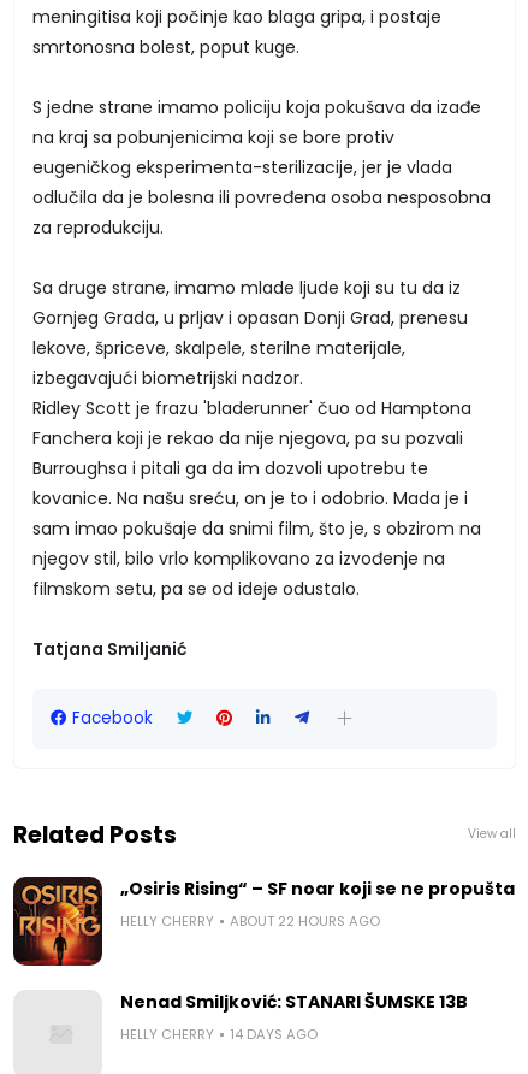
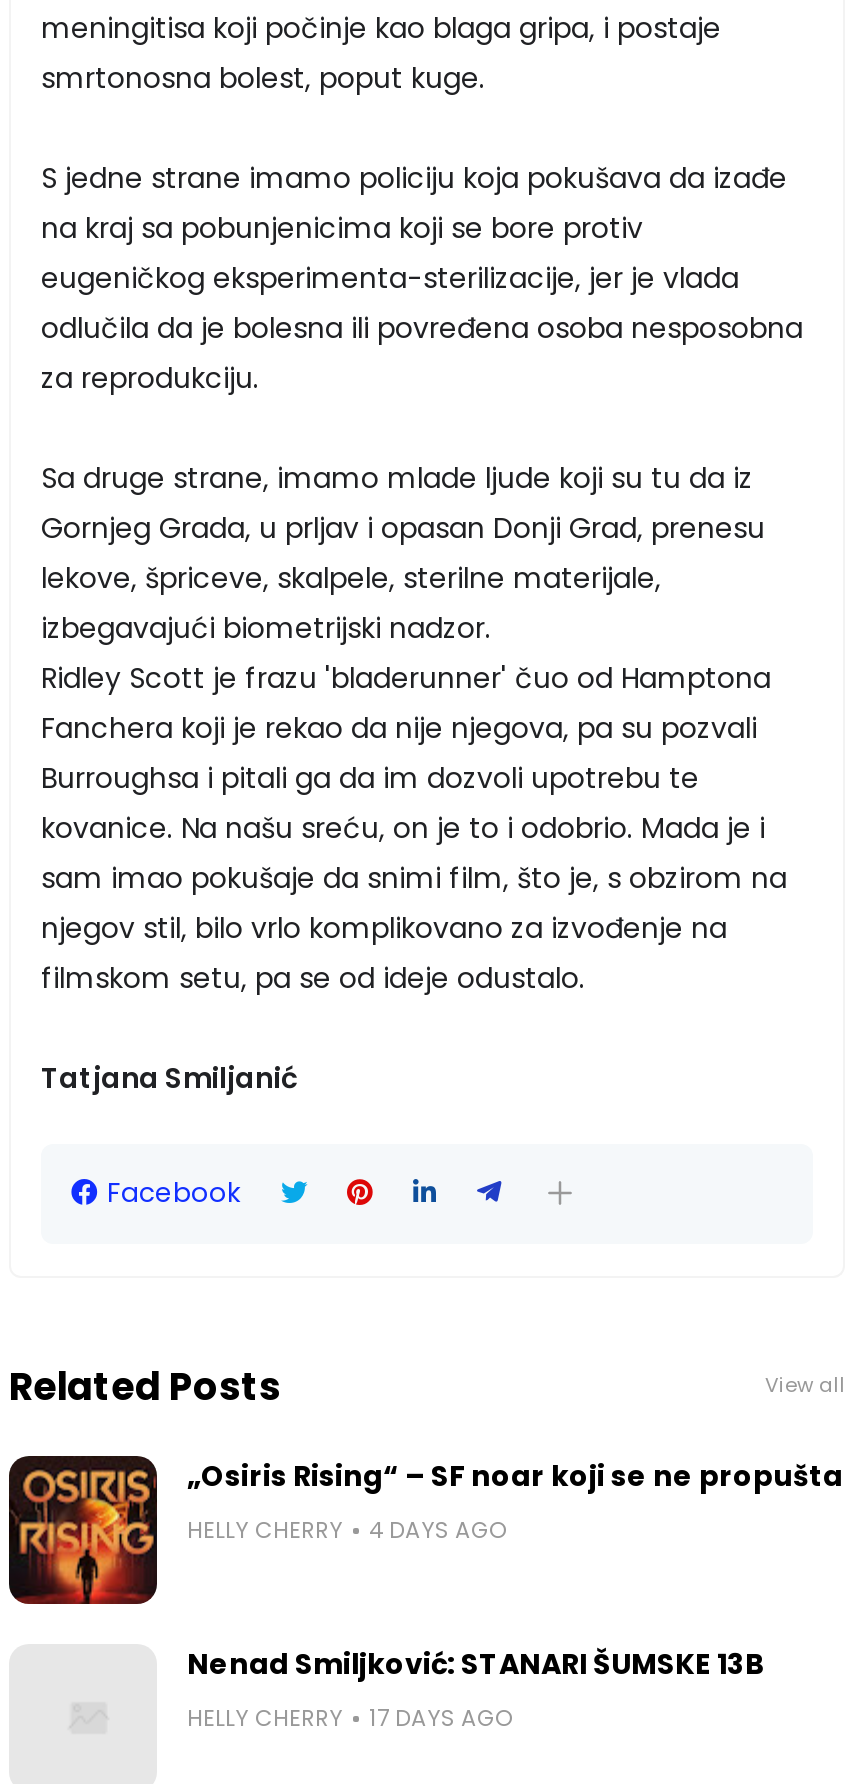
- ABOUT 22 HOURS AGO
+ 4 DAYS AGO

- HELLY CHERRY 14 DAYS AGO
+ HELLY CHERRY 17 DAYS AGO
